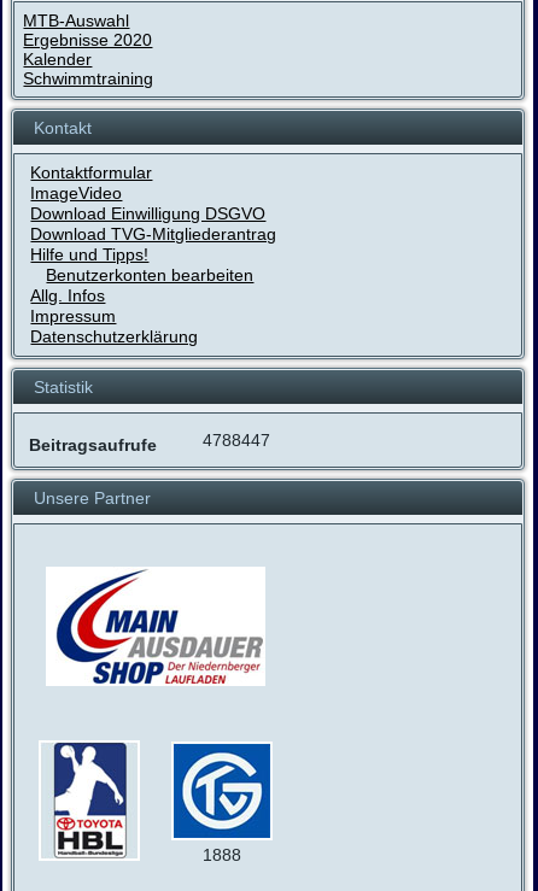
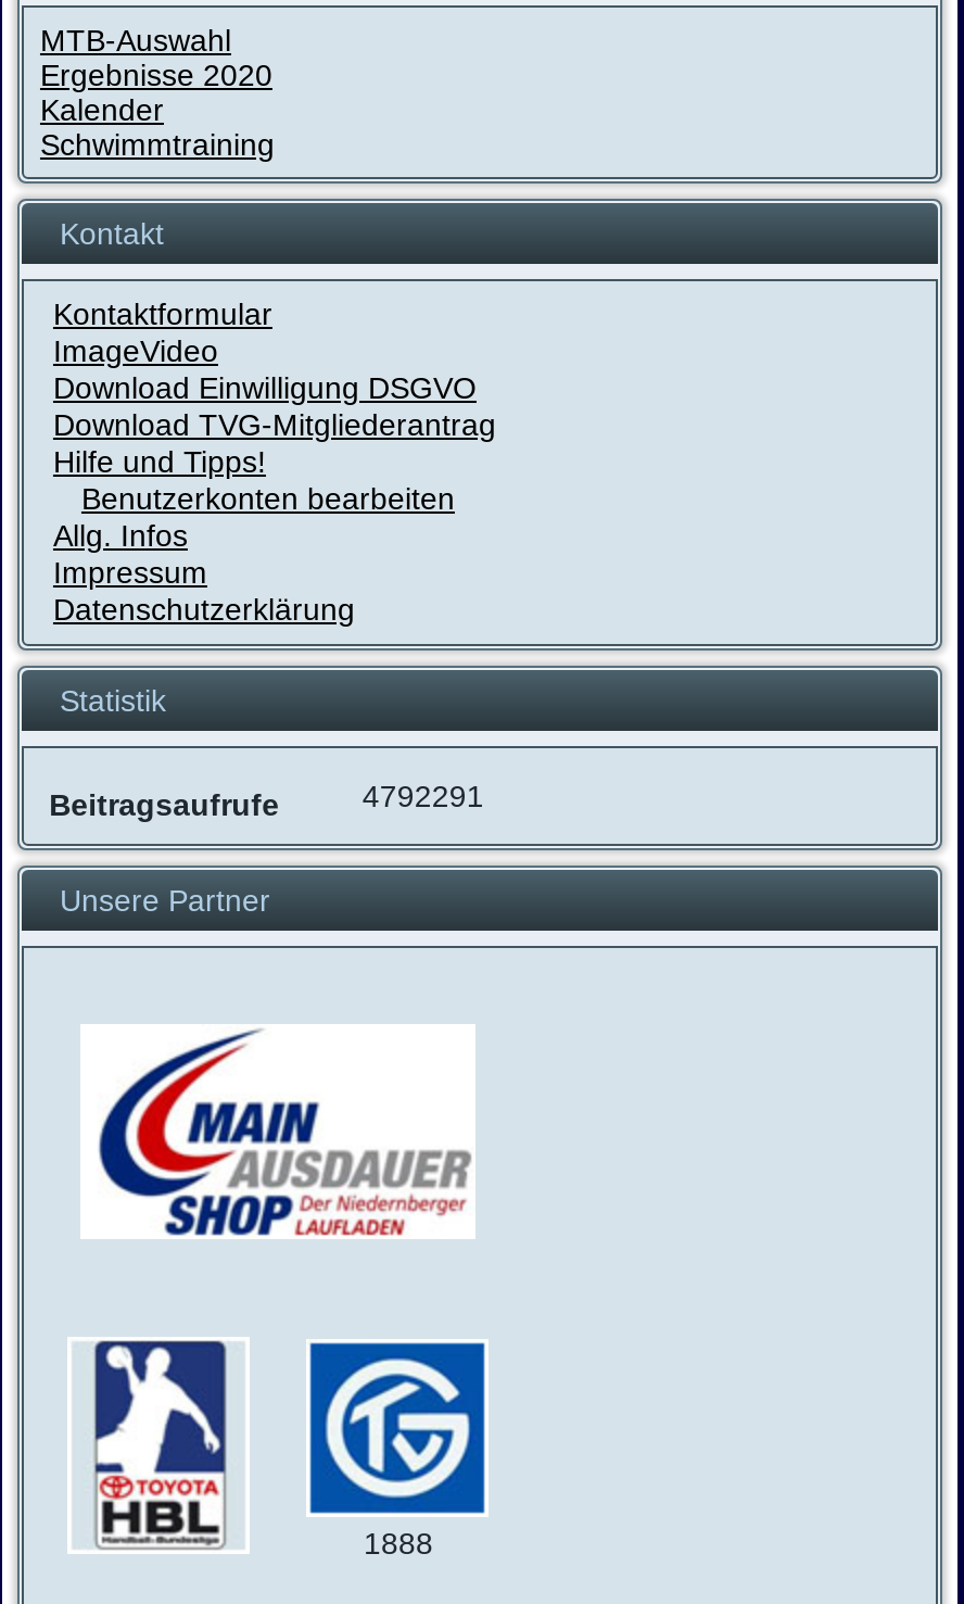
- 4788447
+ 4792291
